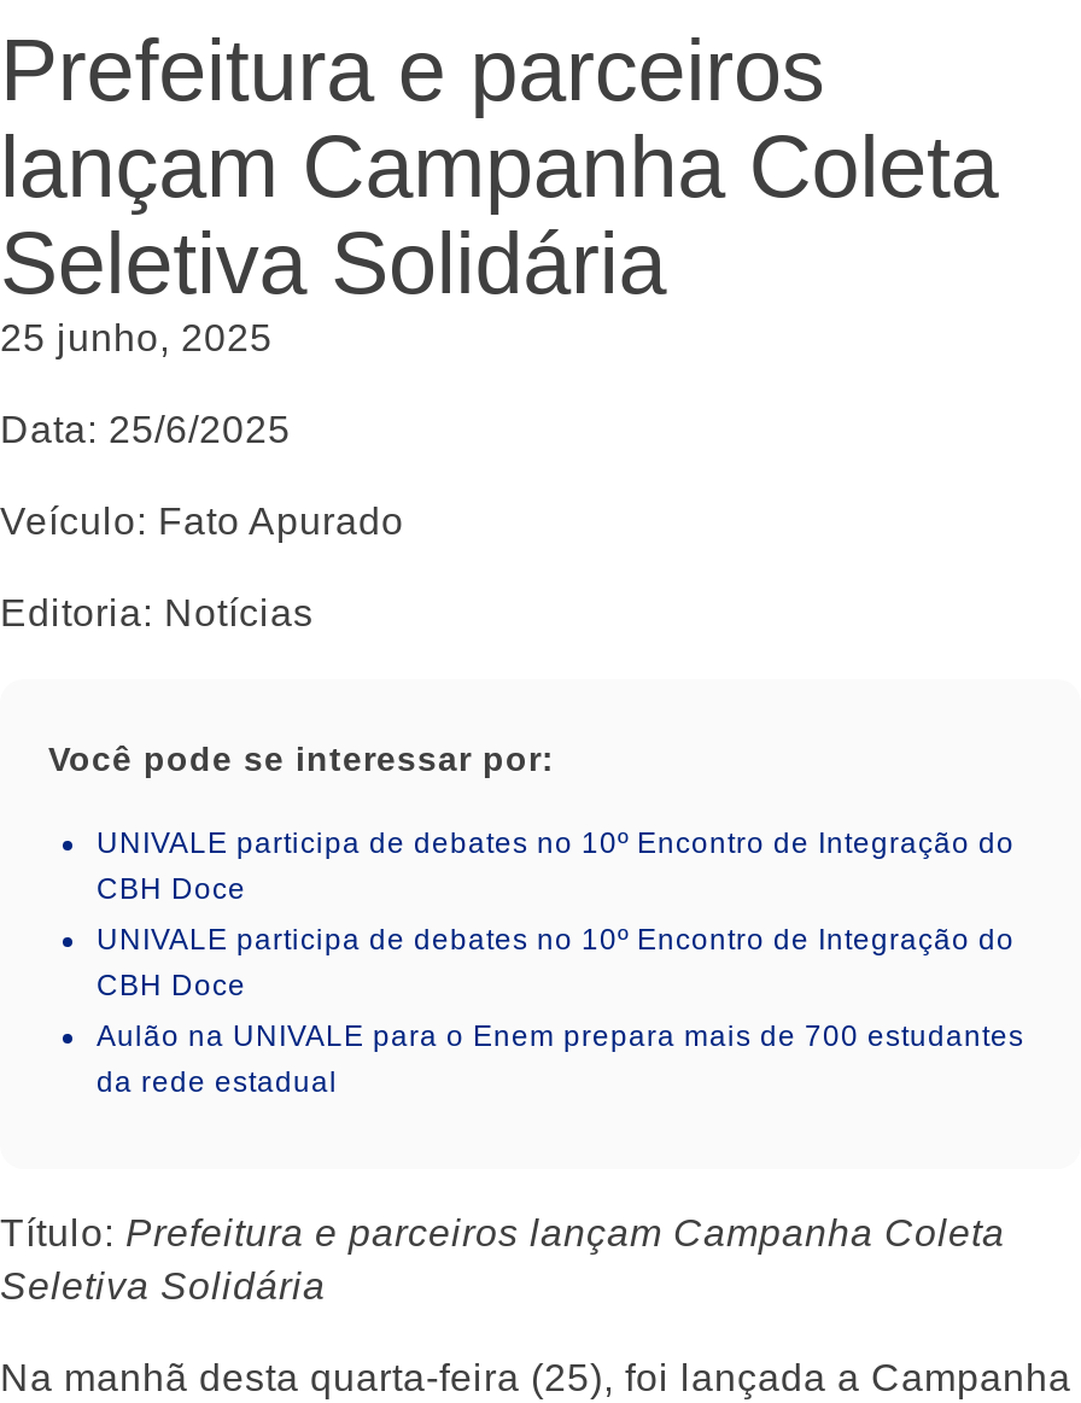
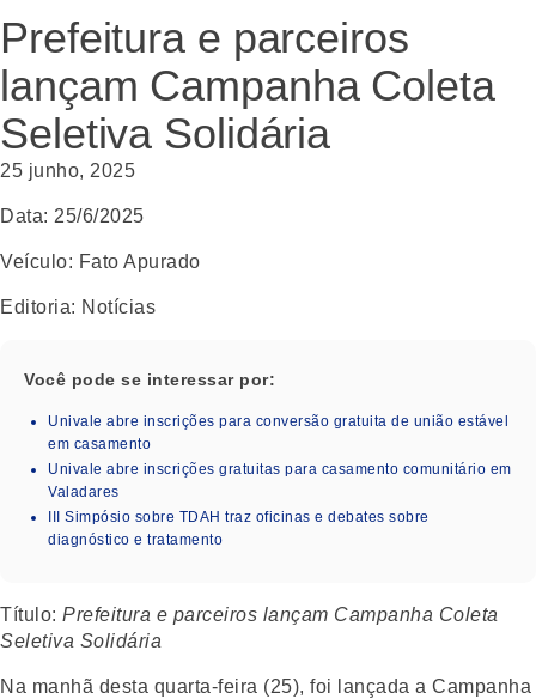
- UNIVALE participa de debates no 10º Encontro de Integração do
- CBH Doce
+ Univale abre inscrições para conversão gratuita de união estável
+ em casamento

- UNIVALE participa de debates no 10º Encontro de Integração do
- CBH Doce
+ Univale abre inscrições gratuitas para casamento comunitário em
+ Valadares

- Aulão na UNIVALE para o Enem prepara mais de 700 estudantes
- da rede estadual
+ III Simpósio sobre TDAH traz oficinas e debates sobre
+ diagnóstico e tratamento
